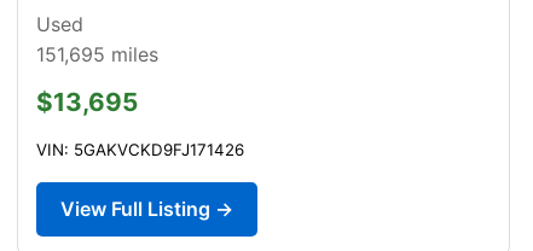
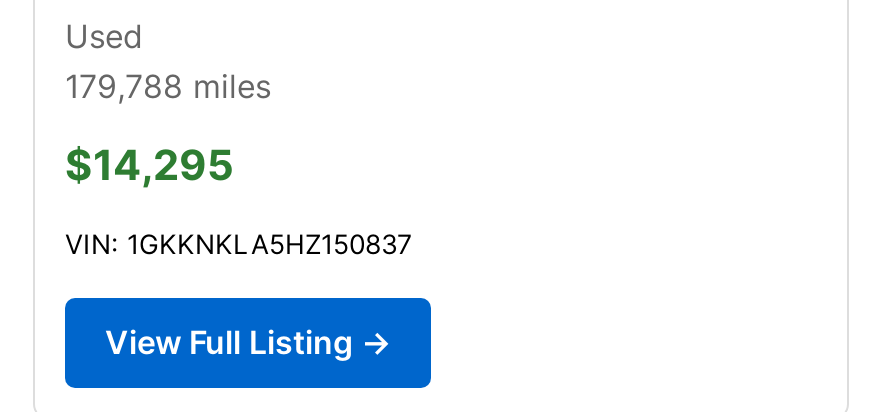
- 151,695 miles
+ 179,788 miles

- $13,695
+ $14,295

- VIN: 5GAKVCKD9FJ171426
+ VIN: 1GKKNKLA5HZ150837
